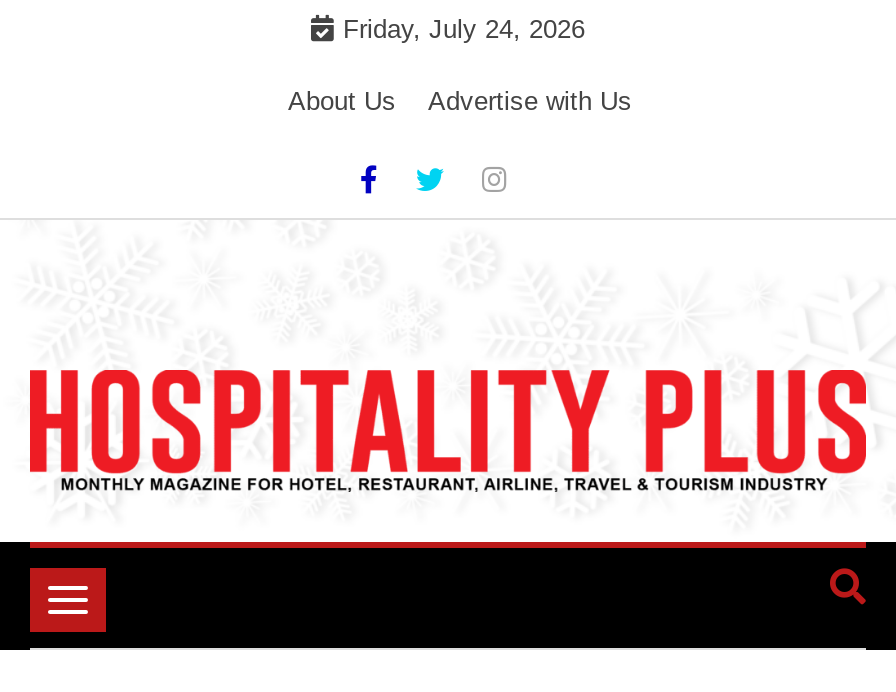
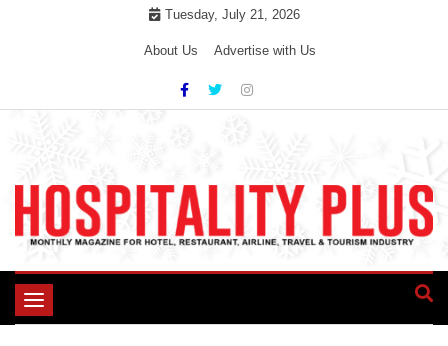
- Friday, July 24, 2026
+ Tuesday, July 21, 2026
